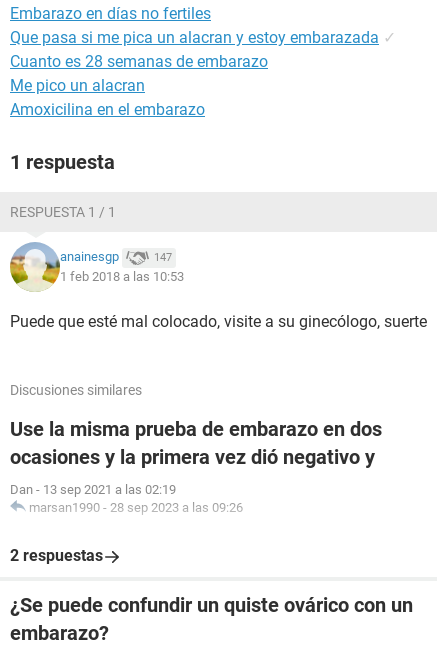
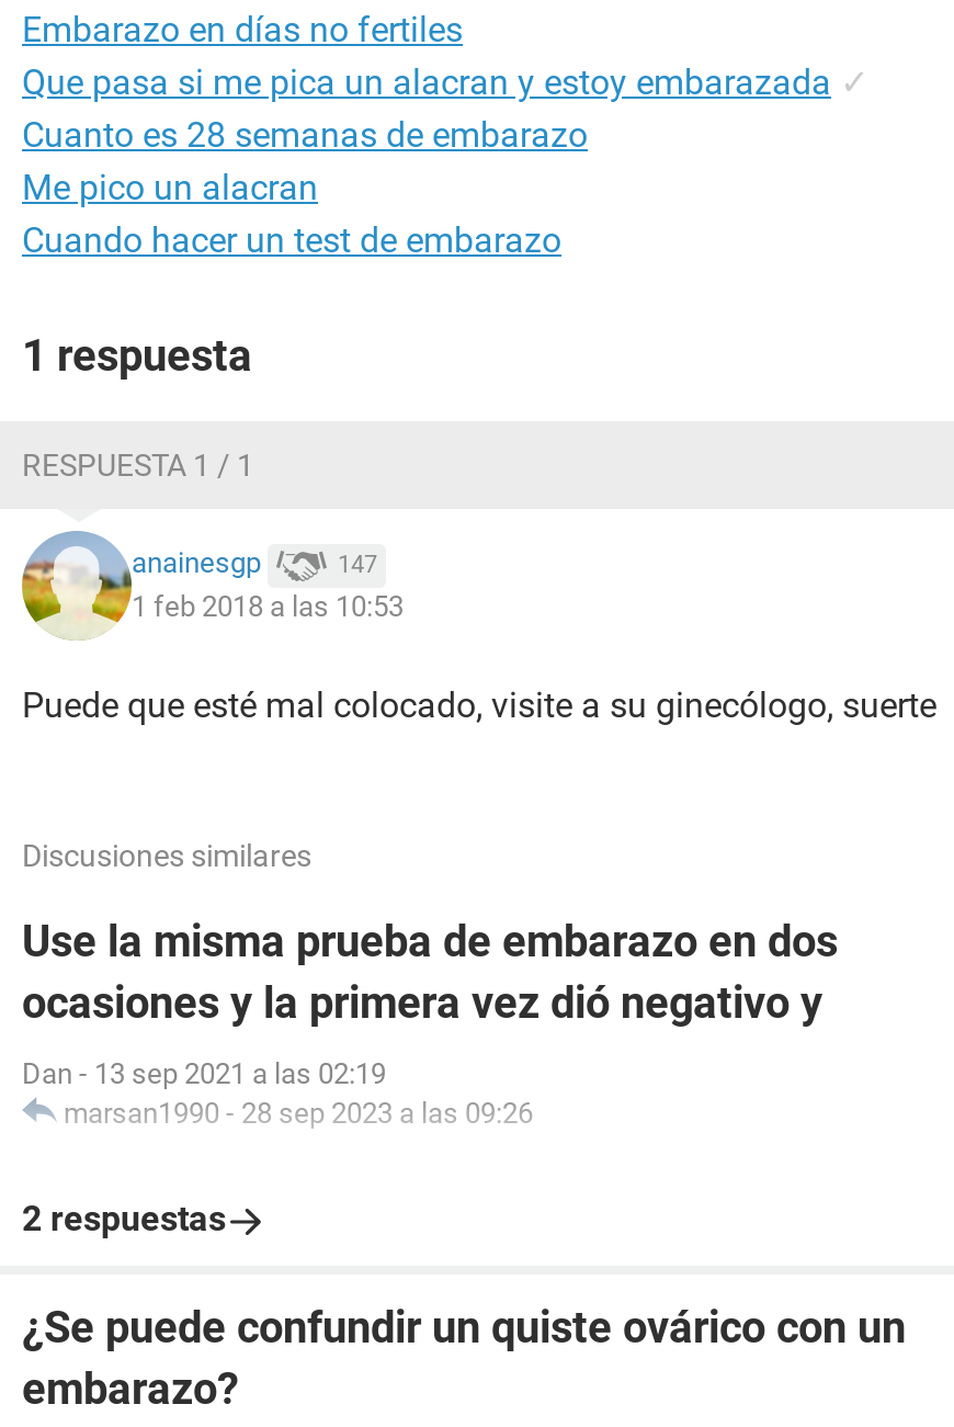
- Amoxicilina en el embarazo
+ Cuando hacer un test de embarazo
